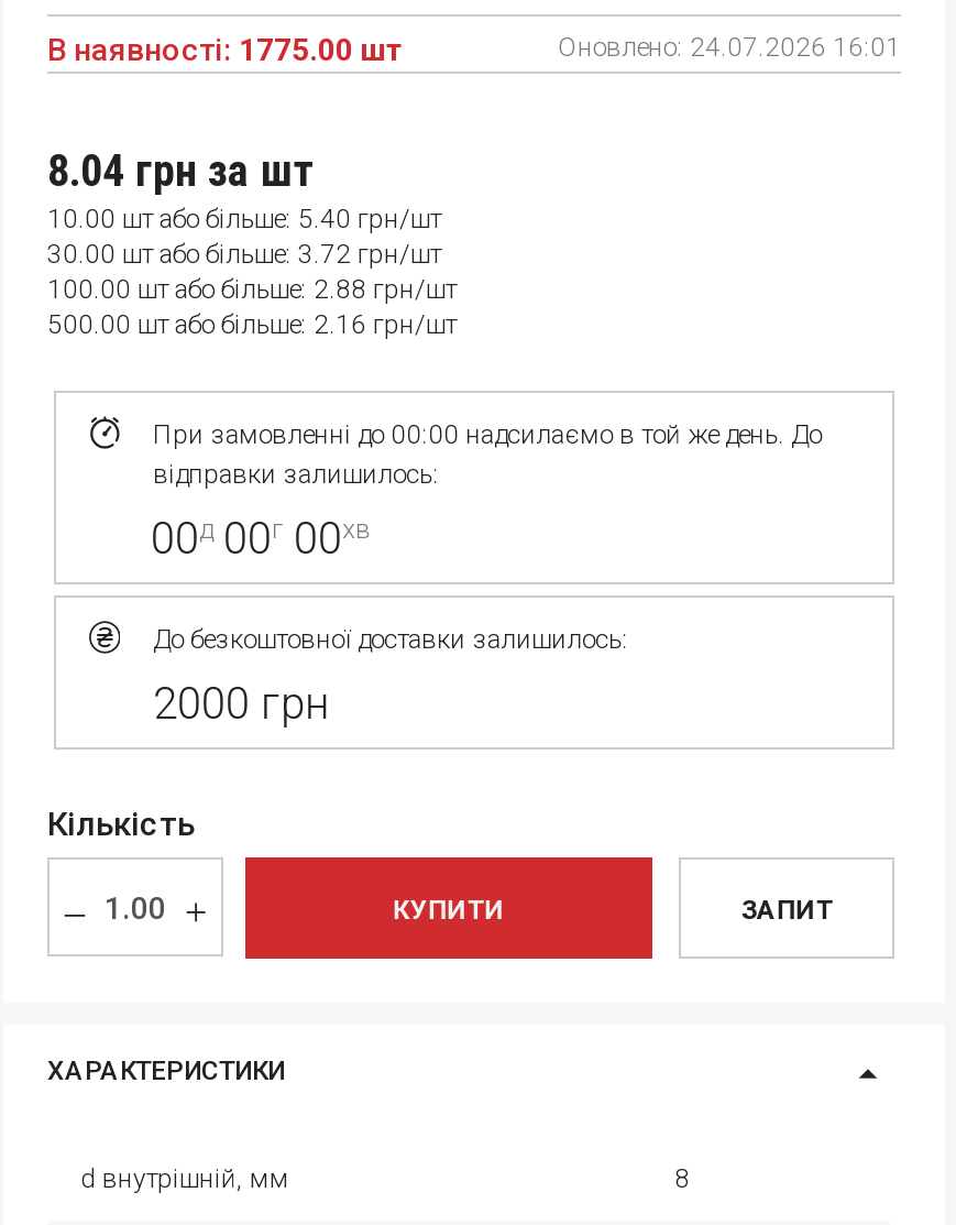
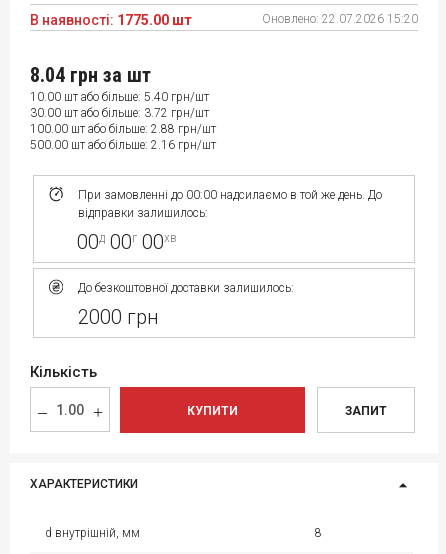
- Оновлено: 24.07.2026 16:01
+ Оновлено: 22.07.2026 15:20
